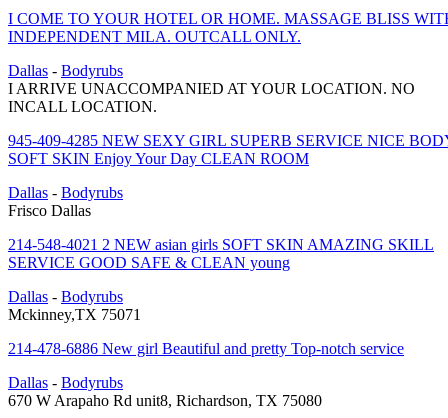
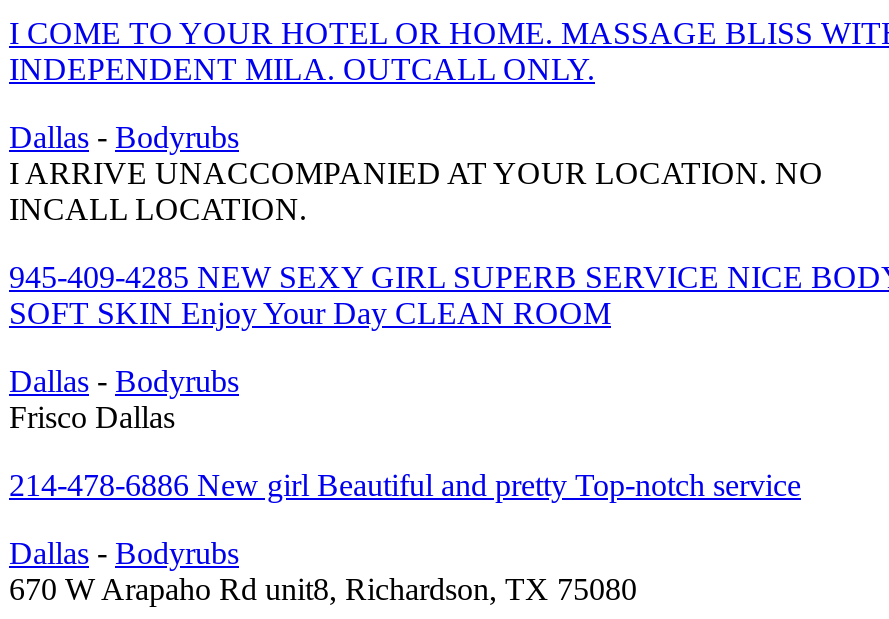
- 214-548-4021 2 NEW asian girls SOFT SKIN AMAZING SKILL
- SERVICE GOOD SAFE & CLEAN young
- Dallas - Bodyrubs
- Mckinney,TX 75071
